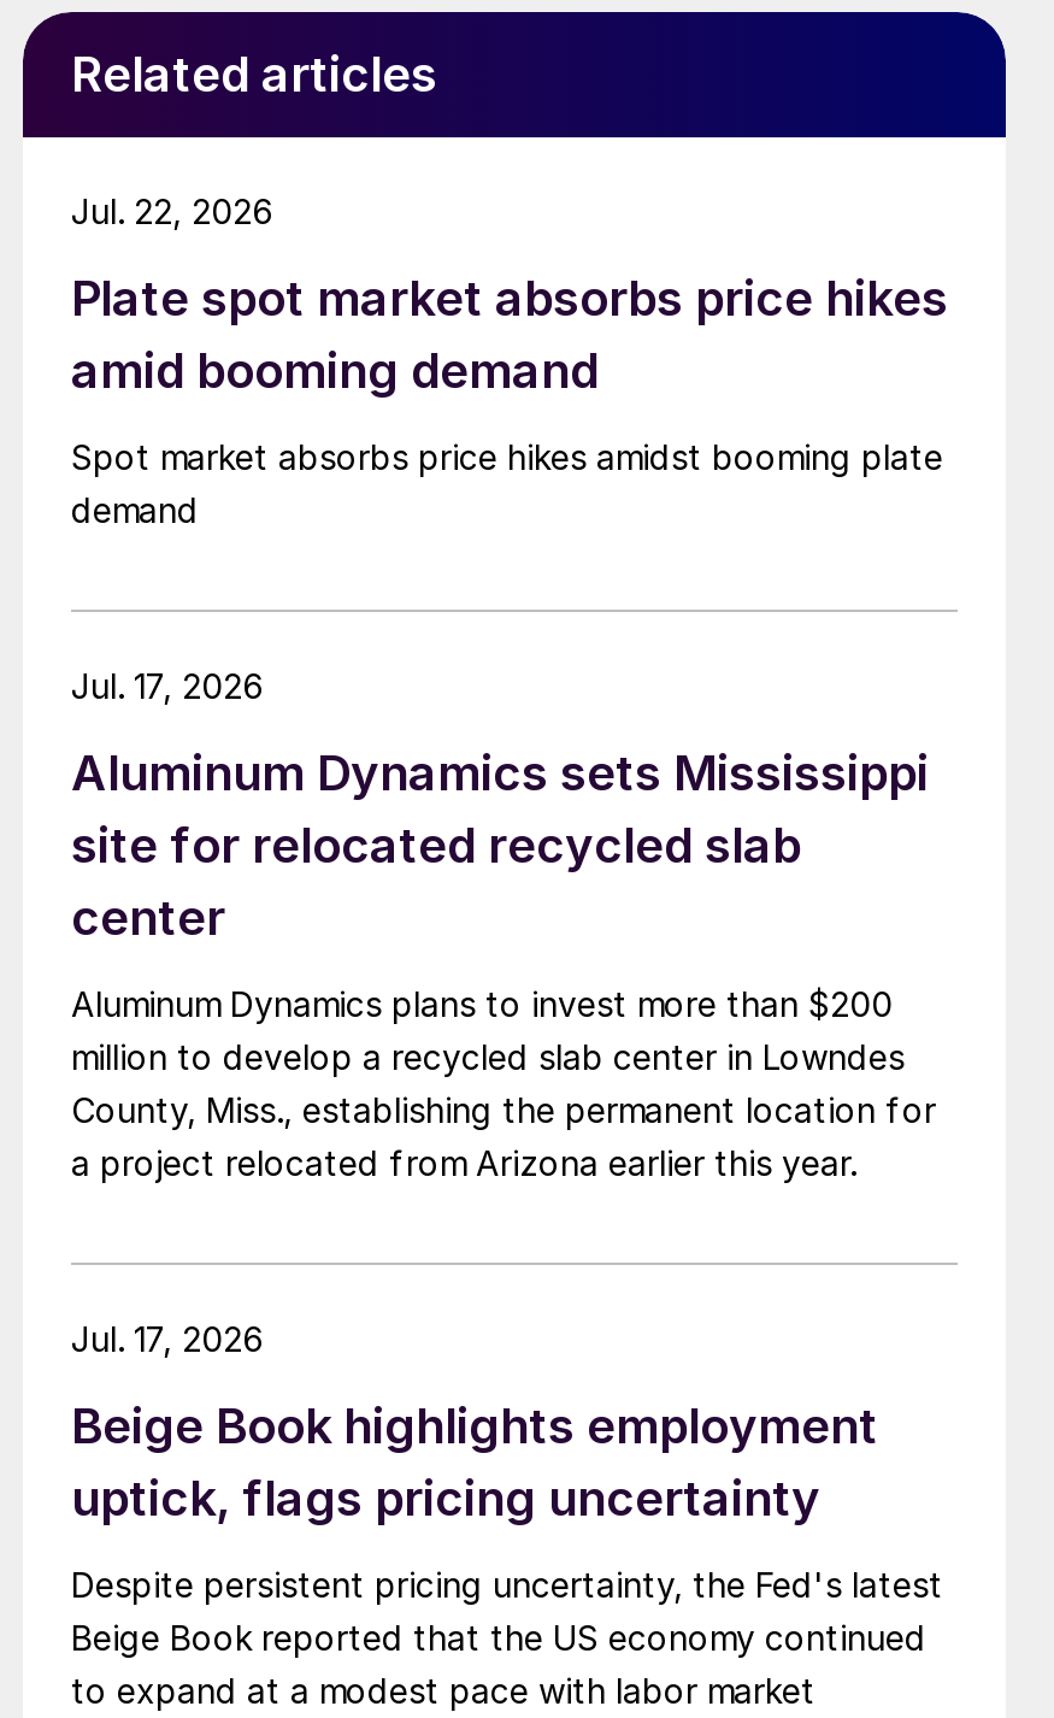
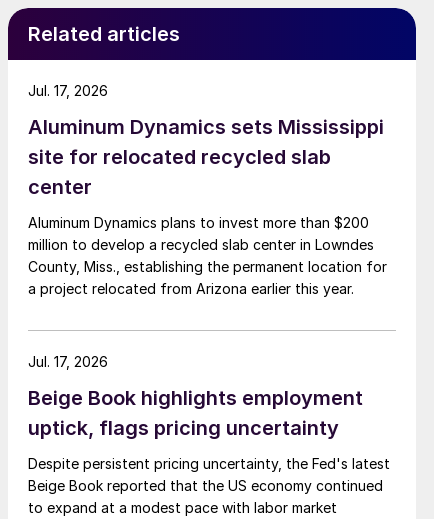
- Jul. 22, 2026

- Plate spot market absorbs price hikes
- amid booming demand
- Spot market absorbs price hikes amidst booming plate
- demand
